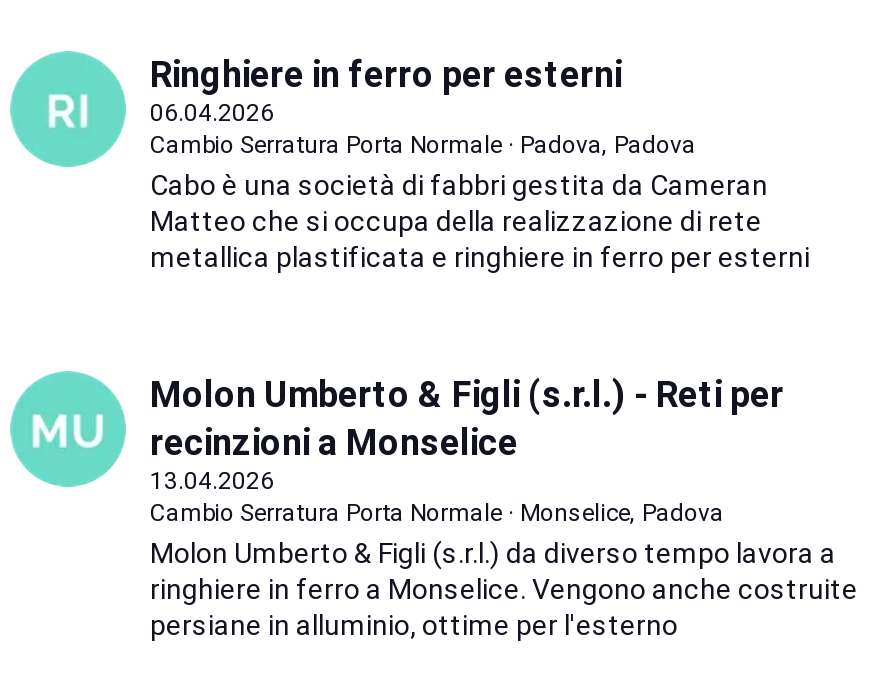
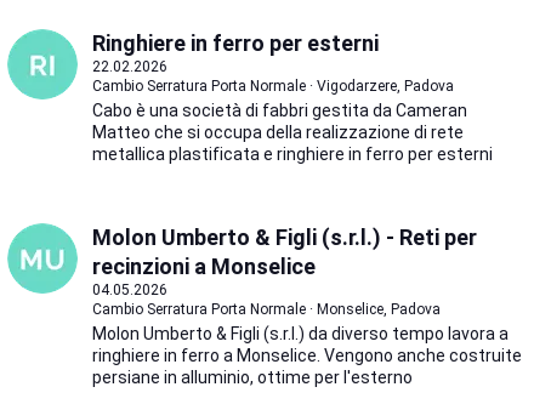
- 06.04.2026
+ 22.02.2026

- Cambio Serratura Porta Normale · Padova, Padova
+ Cambio Serratura Porta Normale · Vigodarzere, Padova

- 13.04.2026
+ 04.05.2026
